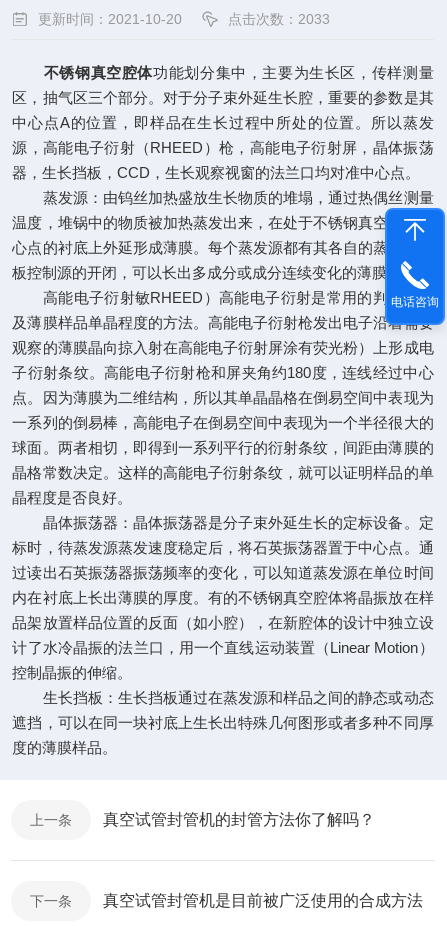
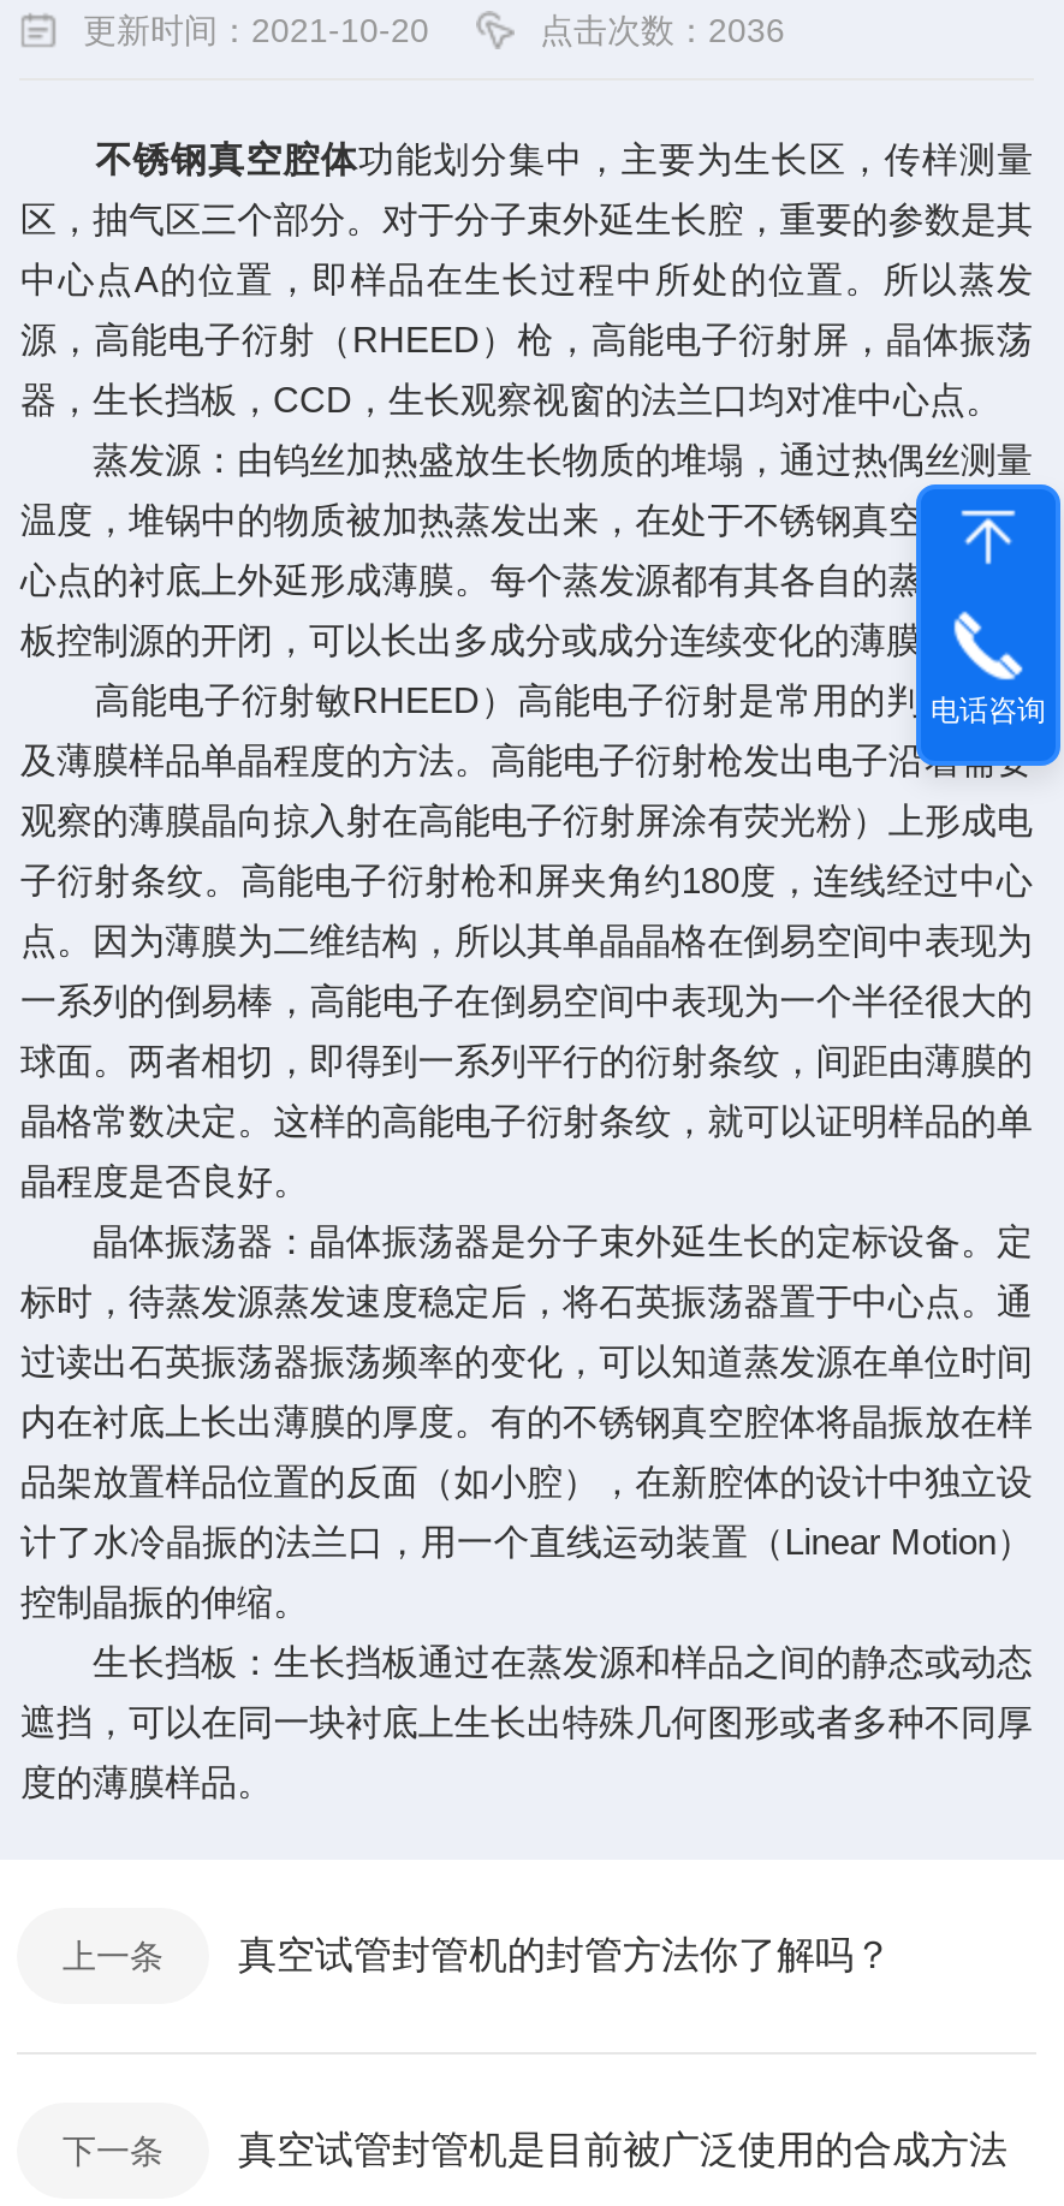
- 点击次数：2033
+ 点击次数：2036
